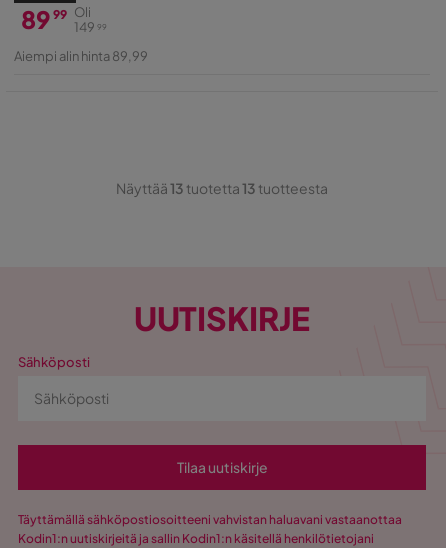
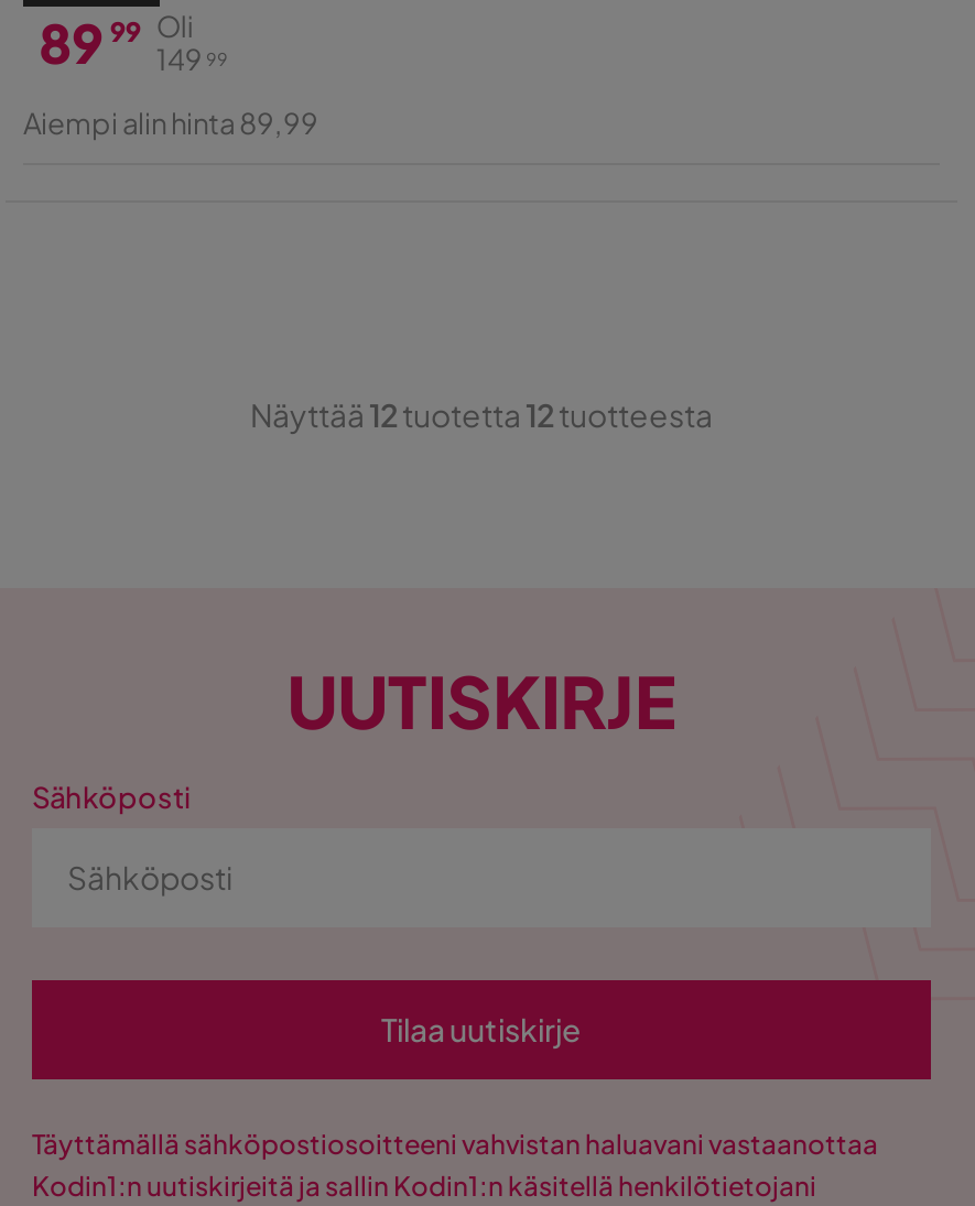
- Näyttää 13tuotetta 13tuotteesta
+ Näyttää 12tuotetta 12tuotteesta
